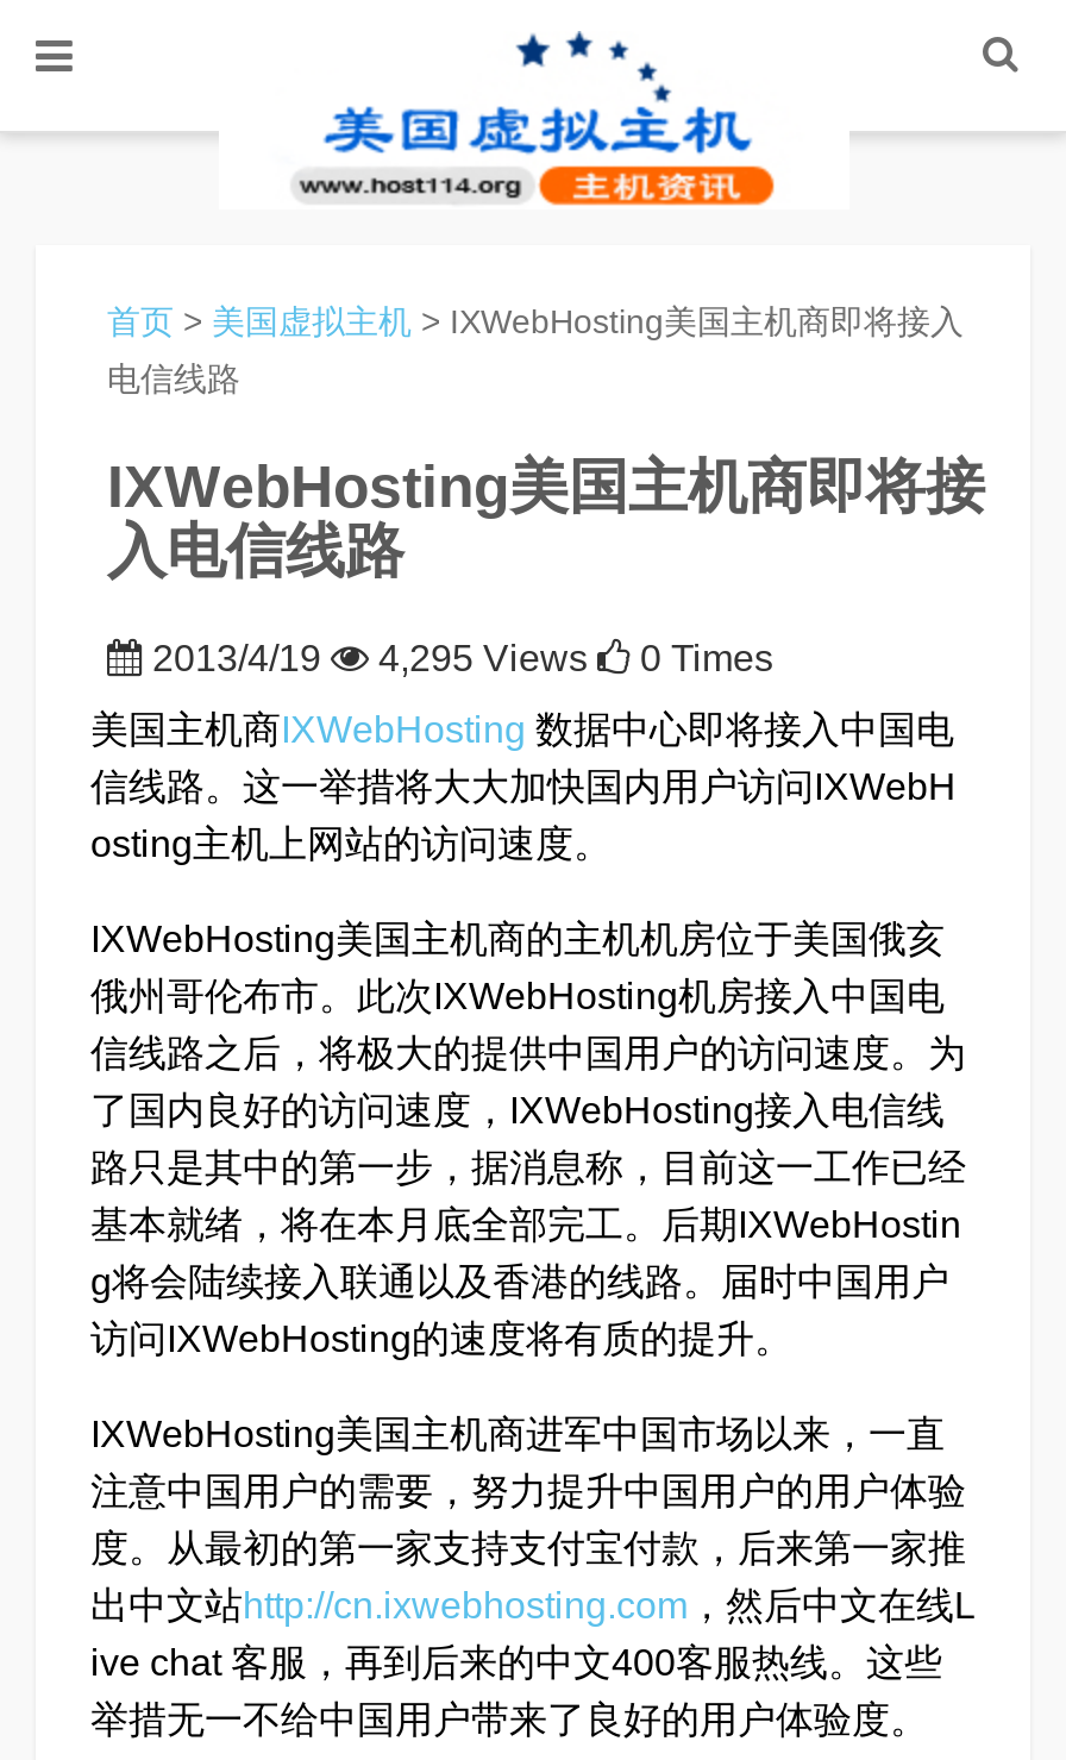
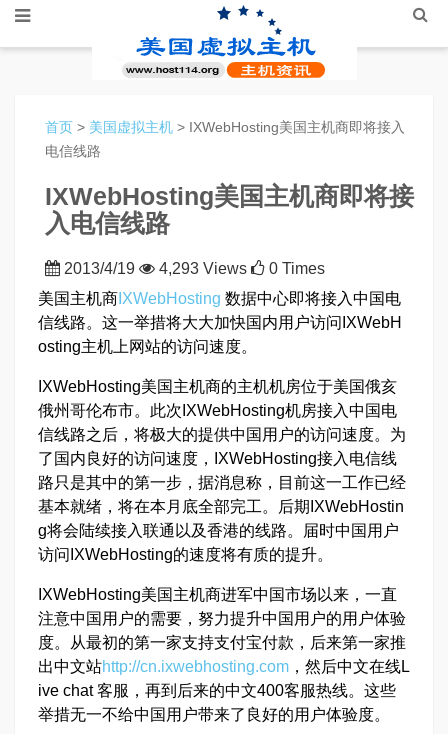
- 2013/4/19 4,295 Views 0 Times
+ 2013/4/19 4,293 Views 0 Times
